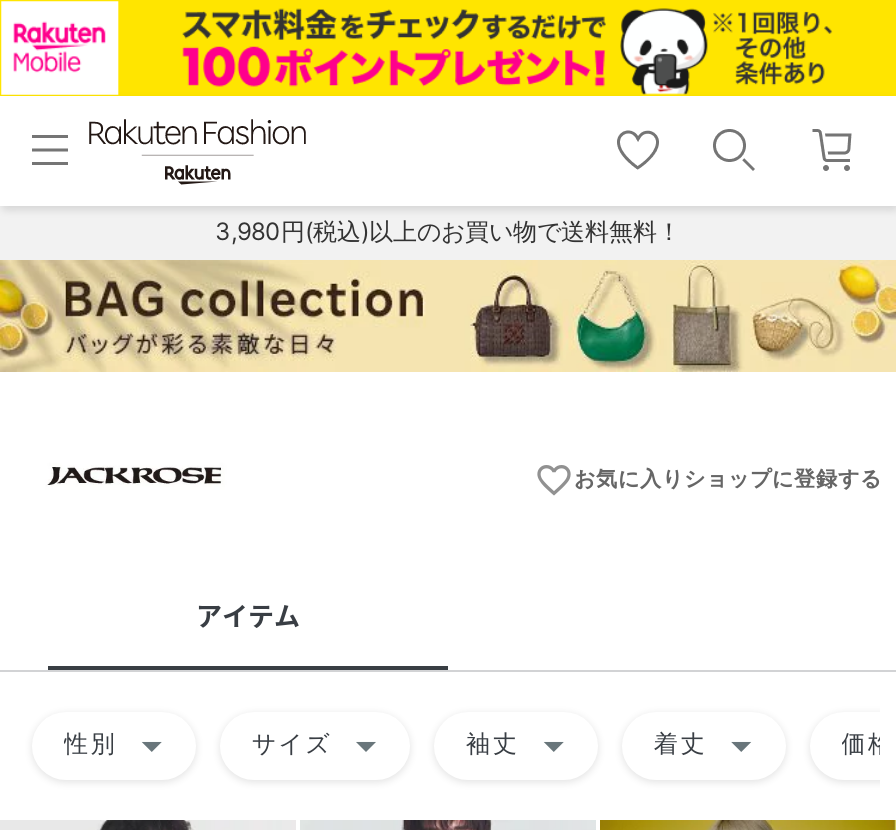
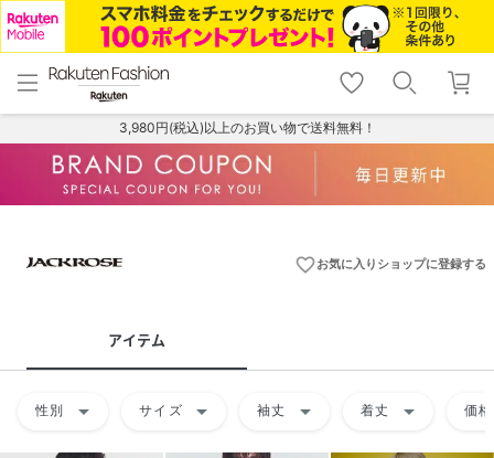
- [image]
+ [image]
